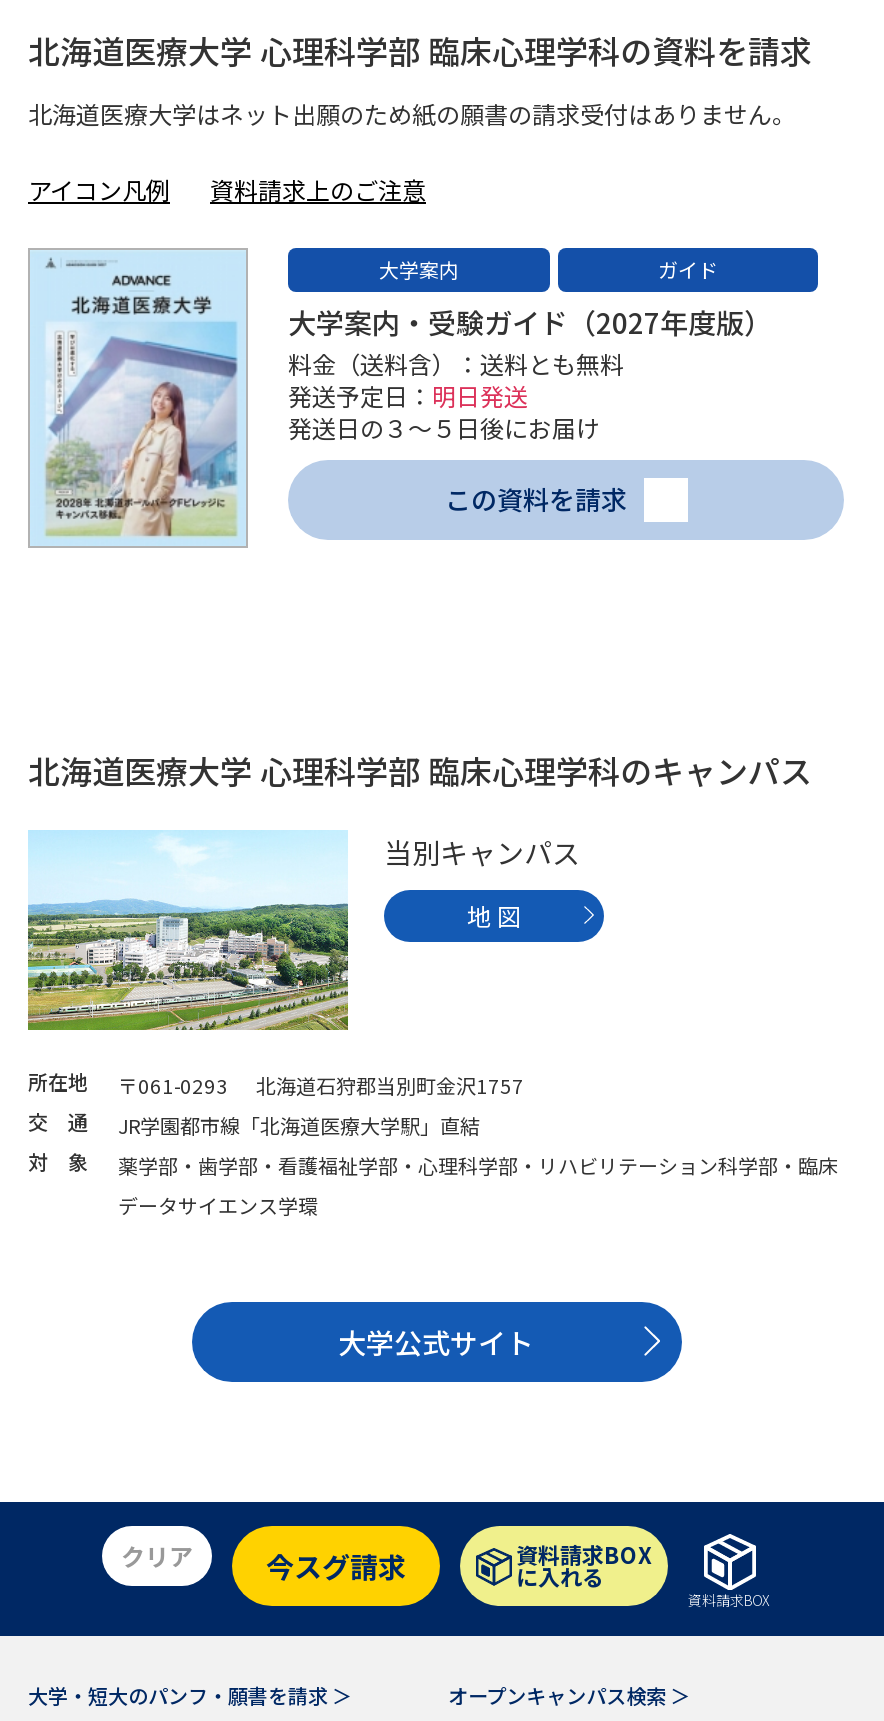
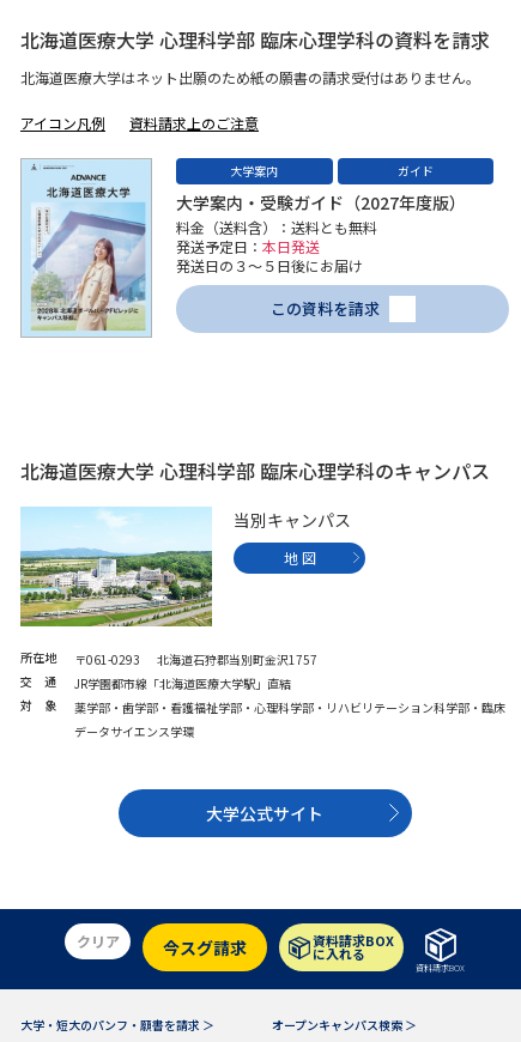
- 発送予定日：明日発送
+ 発送予定日：本日発送
